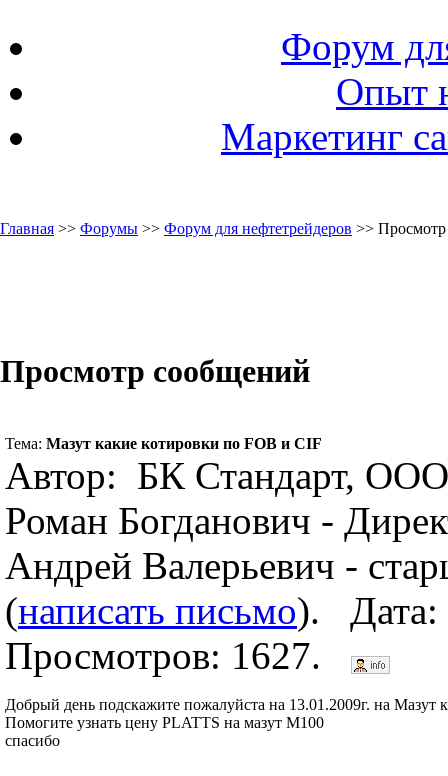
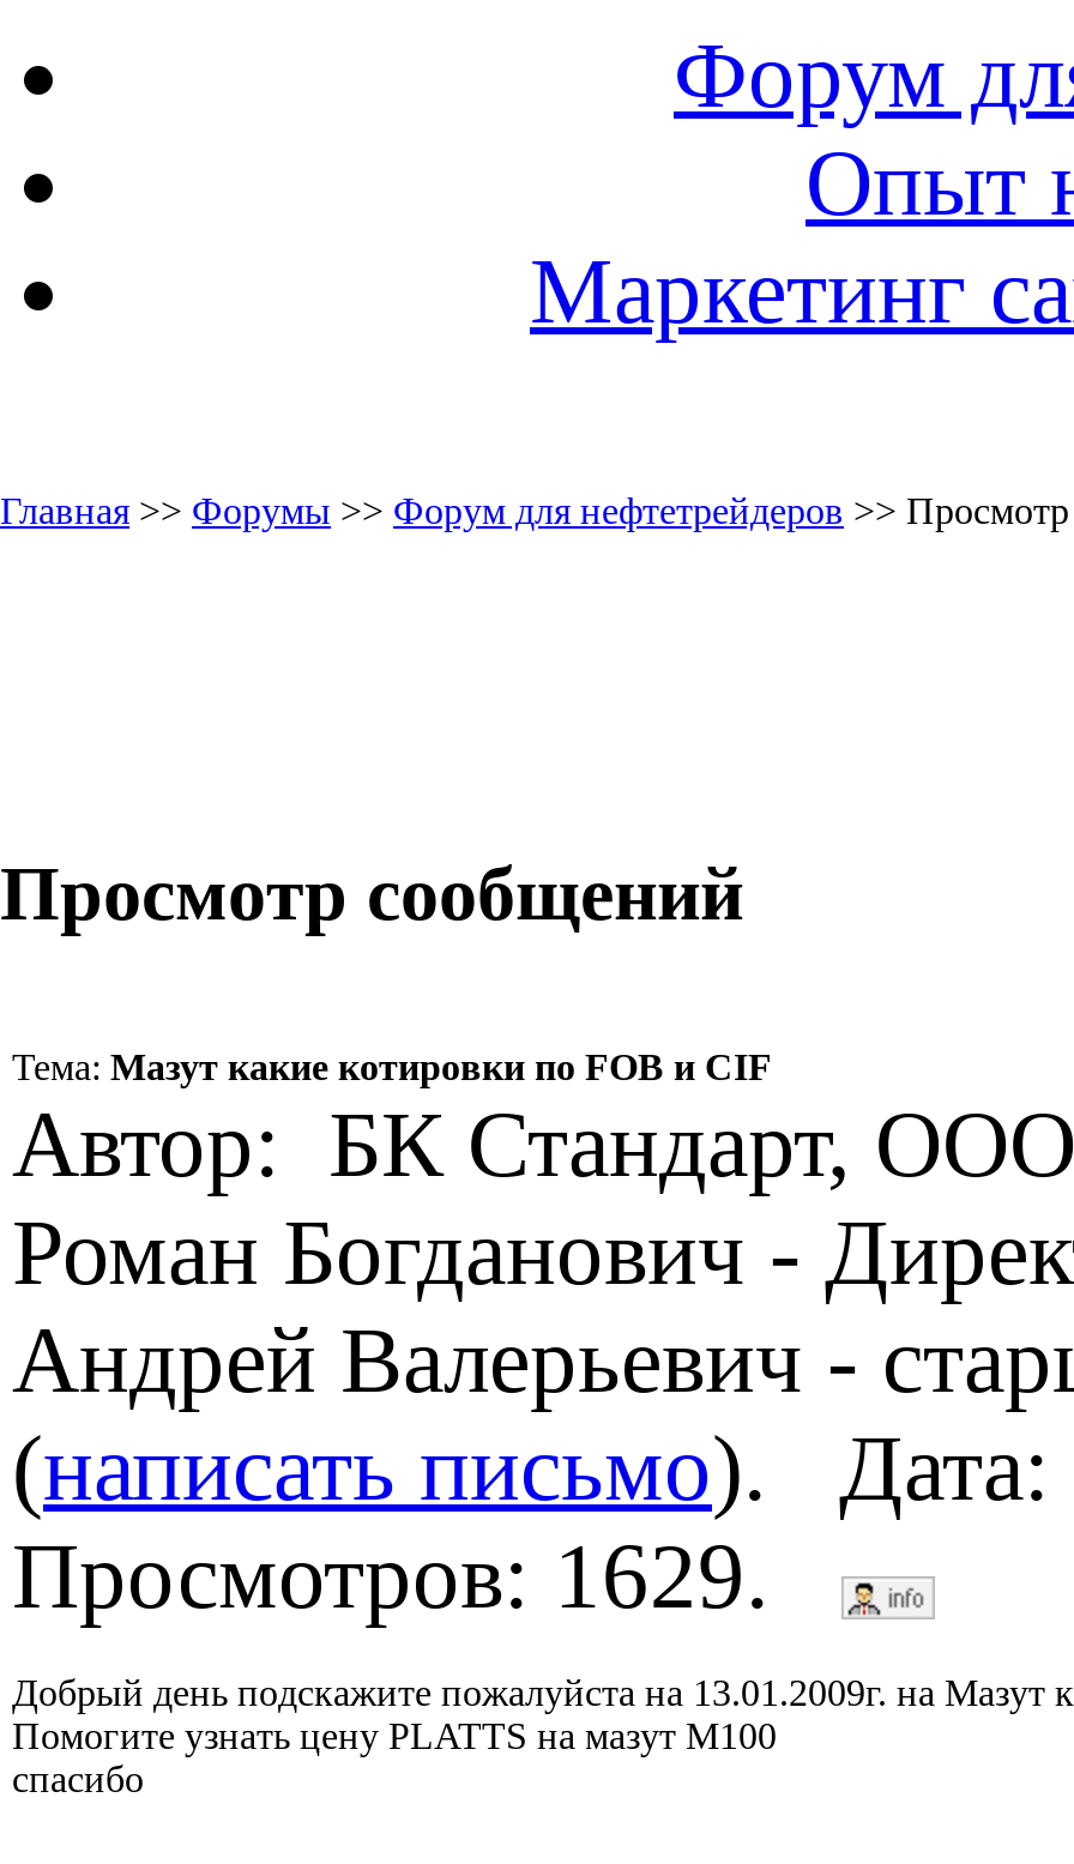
- Просмотров: 1627.
+ Просмотров: 1629.
